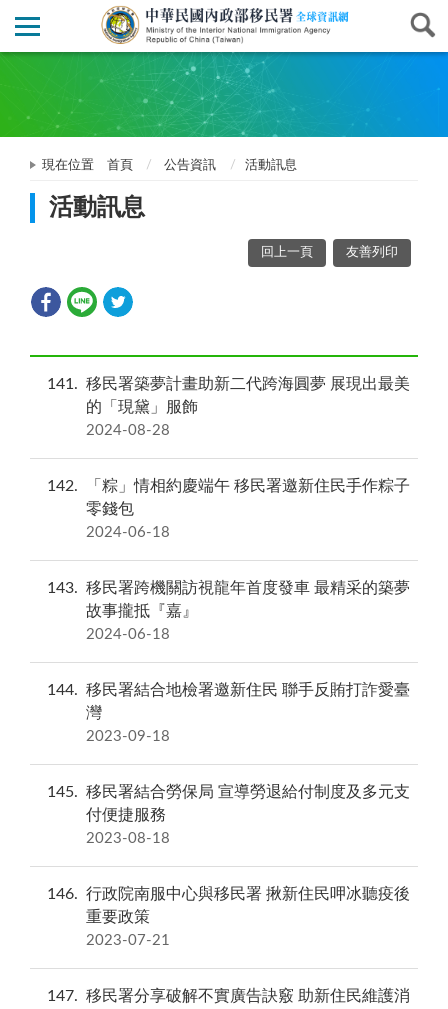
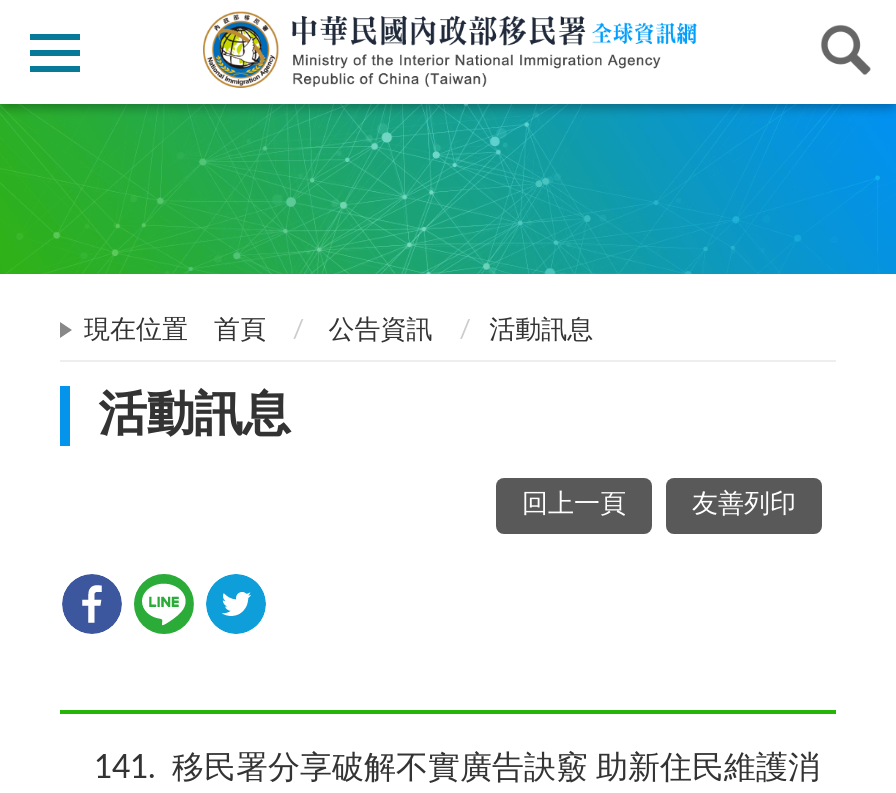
- 移民署築夢計畫助新二代跨海圓夢 展現出最美
- 的「現黛」服飾
- 2024-08-28
- 142
- 「粽」情相約慶端午 移民署邀新住民手作粽子
- 零錢包
- 2024-06-18
- 143
- 移民署跨機關訪視龍年首度發車 最精采的築夢
- 故事攏抵『嘉』
- 2024-06-18
- 144
- 移民署結合地檢署邀新住民 聯手反賄打詐愛臺
- 灣
- 2023-09-18
- 145
- 移民署結合勞保局 宣導勞退給付制度及多元支
- 付便捷服務
- 2023-08-18
- 146
- 行政院南服中心與移民署 揪新住民呷冰聽疫後
- 重要政策
- 2023-07-21
- 147
